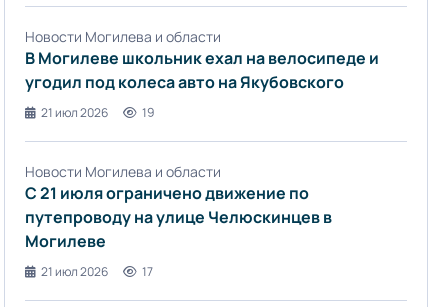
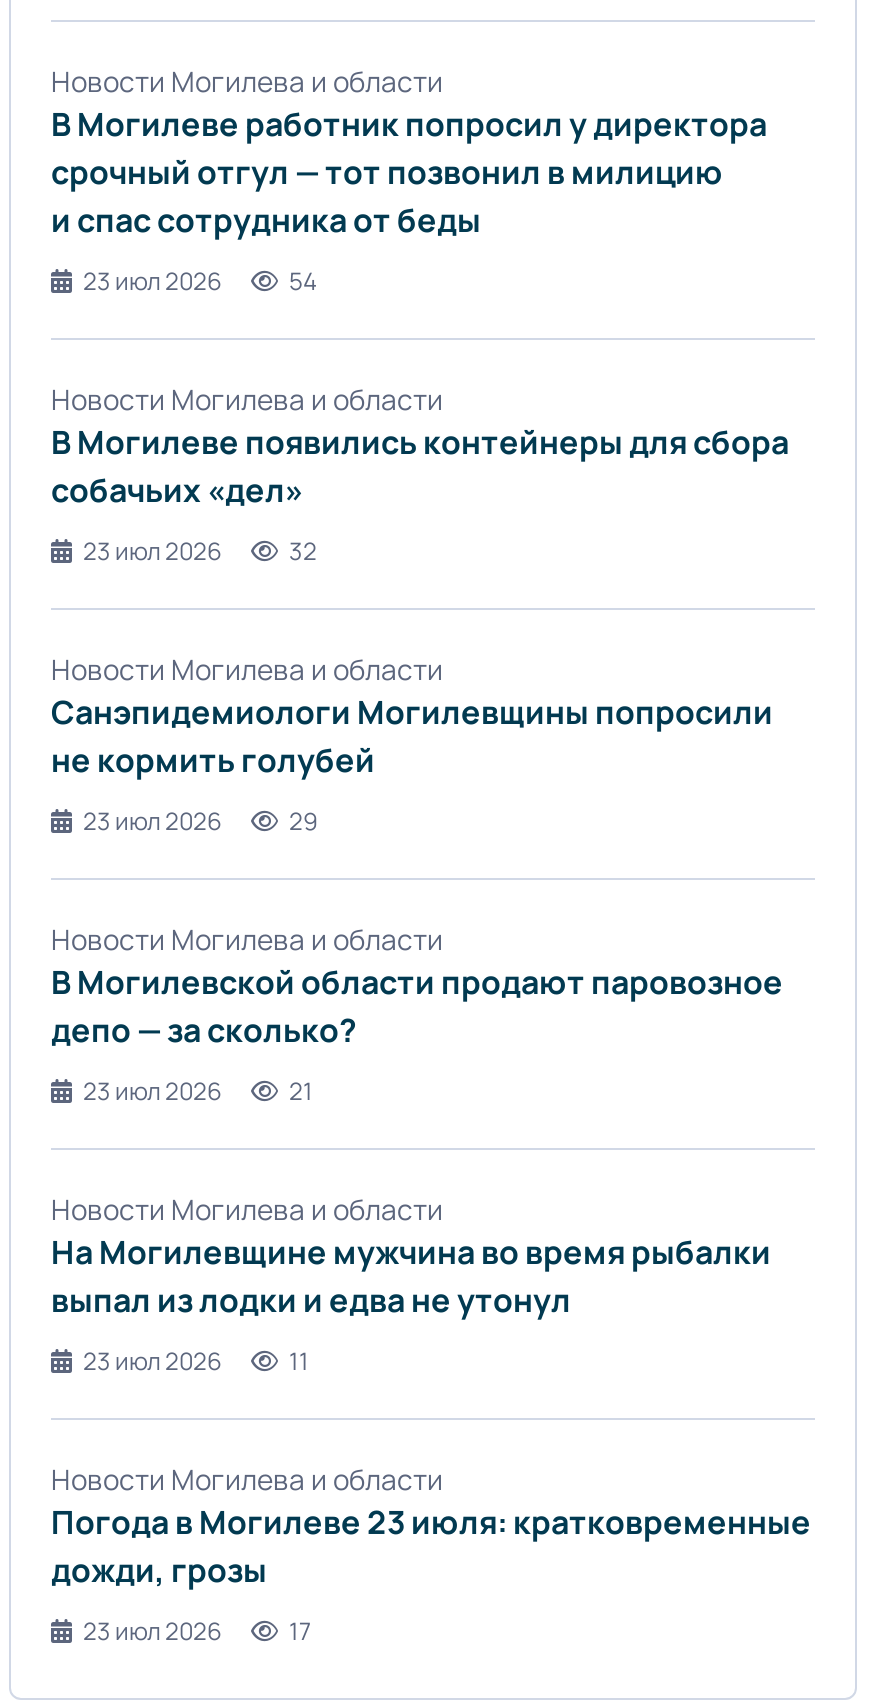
- В Могилеве школьник ехал на велосипеде и
- угодил под колеса авто на Якубовского
+ В Могилеве работник попросил у директора
+ срочный отгул — тот позвонил в милицию
+ и спас сотрудника от беды

- 21 июл 2026
- 19
+ 23 июл 2026
+ 54

- С 21 июля ограничено движение по
- путепроводу на улице Челюскинцев в
- Могилеве
- 21 июл 2026
+ В Могилеве появились контейнеры для сбора
+ собачьих «дел»
+ 23 июл 2026
+ 32
+ Новости Могилева и области
+ Санэпидемиологи Могилевщины попросили
+ не кормить голубей
+ 23 июл 2026
+ 29
+ Новости Могилева и области
+ В Могилевской области продают паровозное
+ депо — за сколько?
+ 23 июл 2026
+ 21
+ Новости Могилева и области
+ На Могилевщине мужчина во время рыбалки
+ выпал из лодки и едва не утонул
+ 23 июл 2026
+ 11
+ Новости Могилева и области
+ Погода в Могилеве 23 июля: кратковременные
+ дожди, грозы
+ 23 июл 2026
